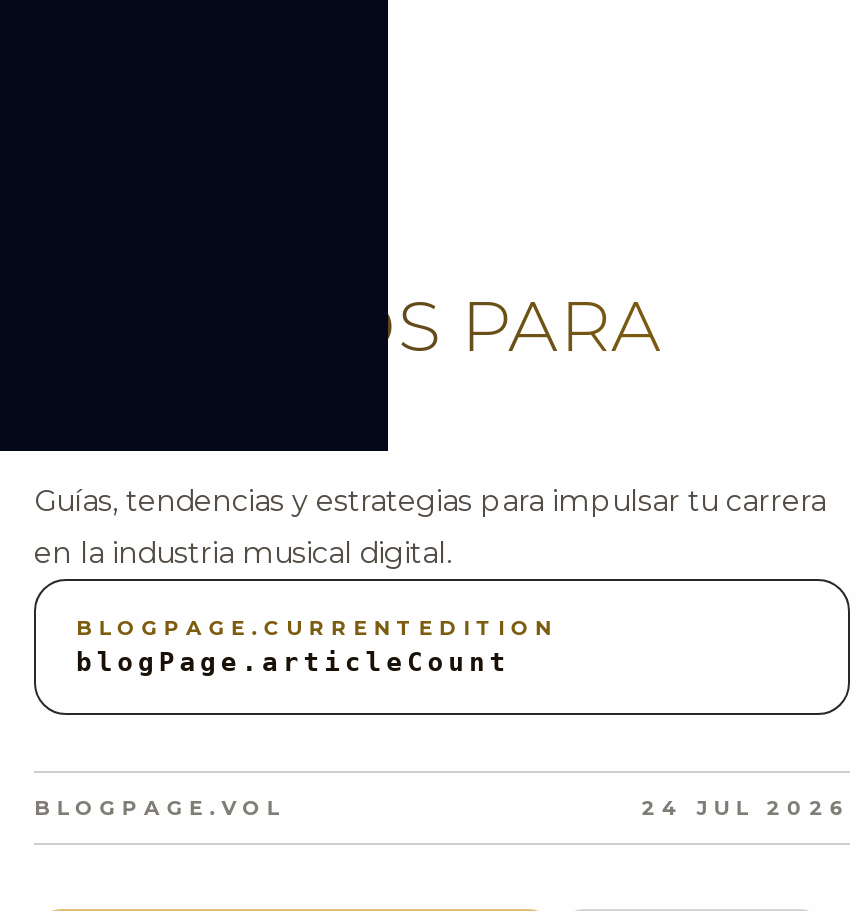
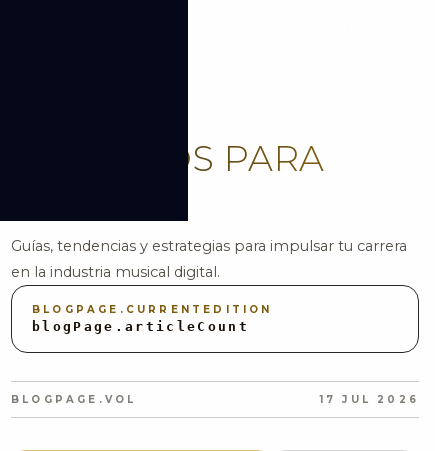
- 24 JUL 2026
+ 17 JUL 2026
